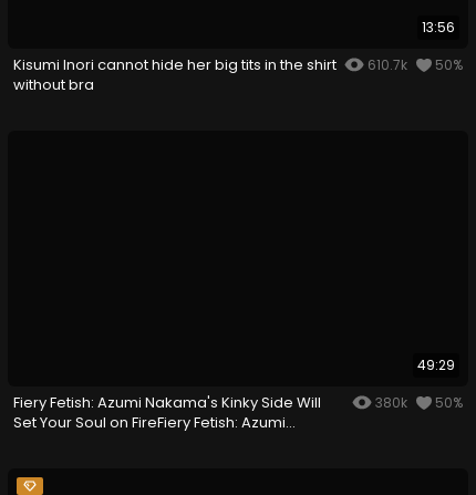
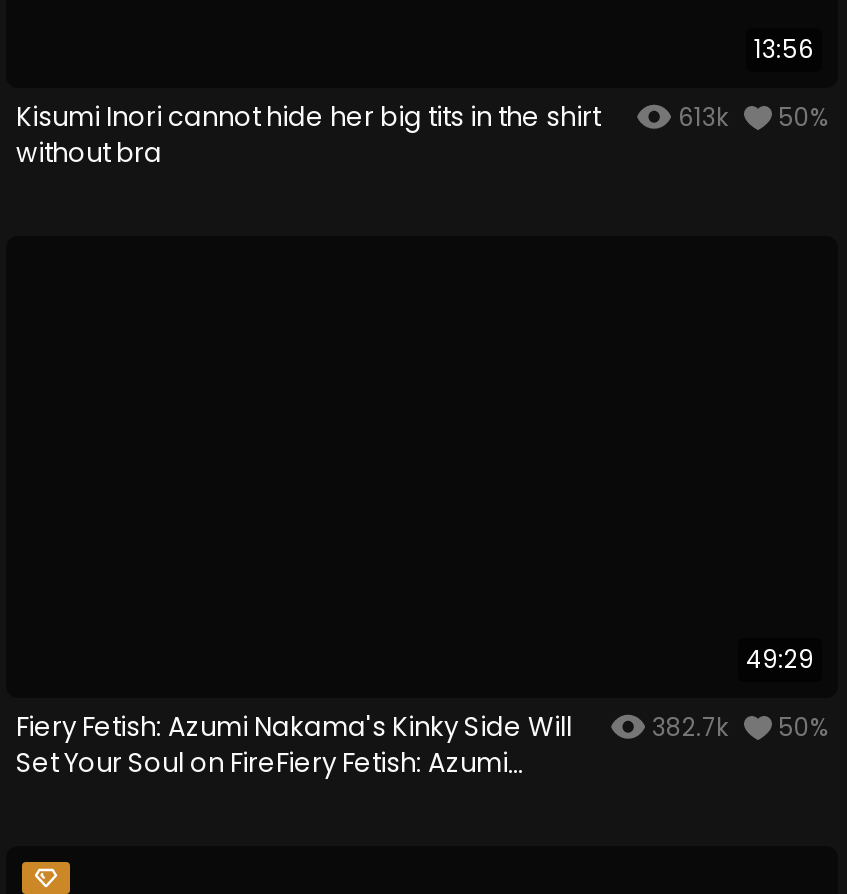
- 610.7k
+ 613k

- 380k 50%
+ 382.7k 50%
